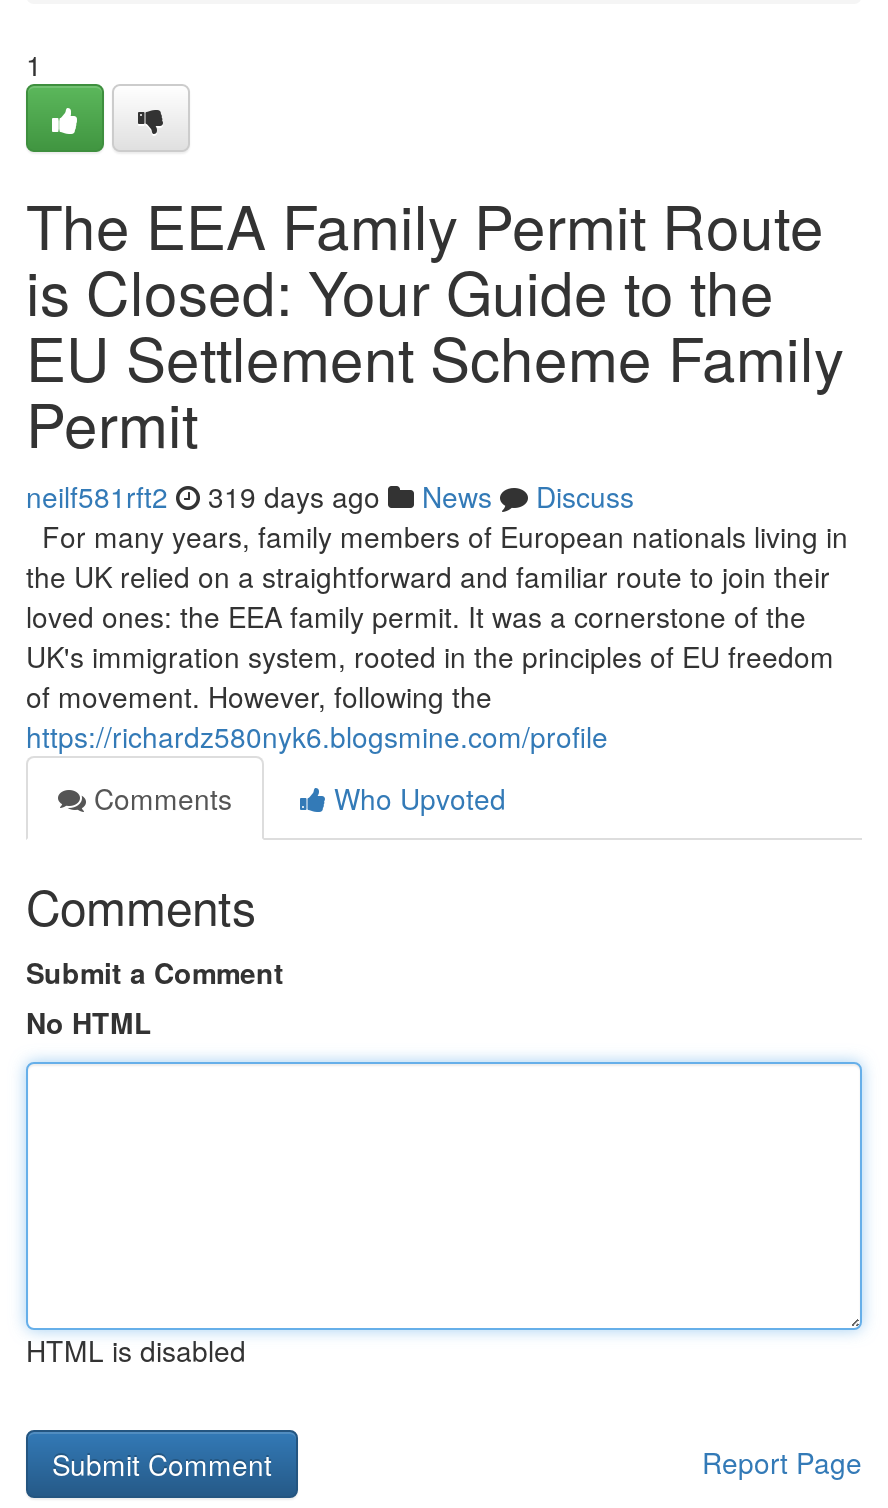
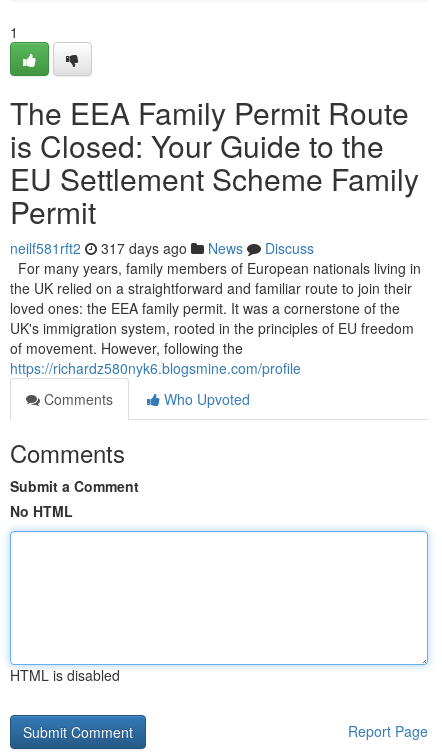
- neilf581rft2 319 days ago News Discuss
+ neilf581rft2 317 days ago News Discuss
